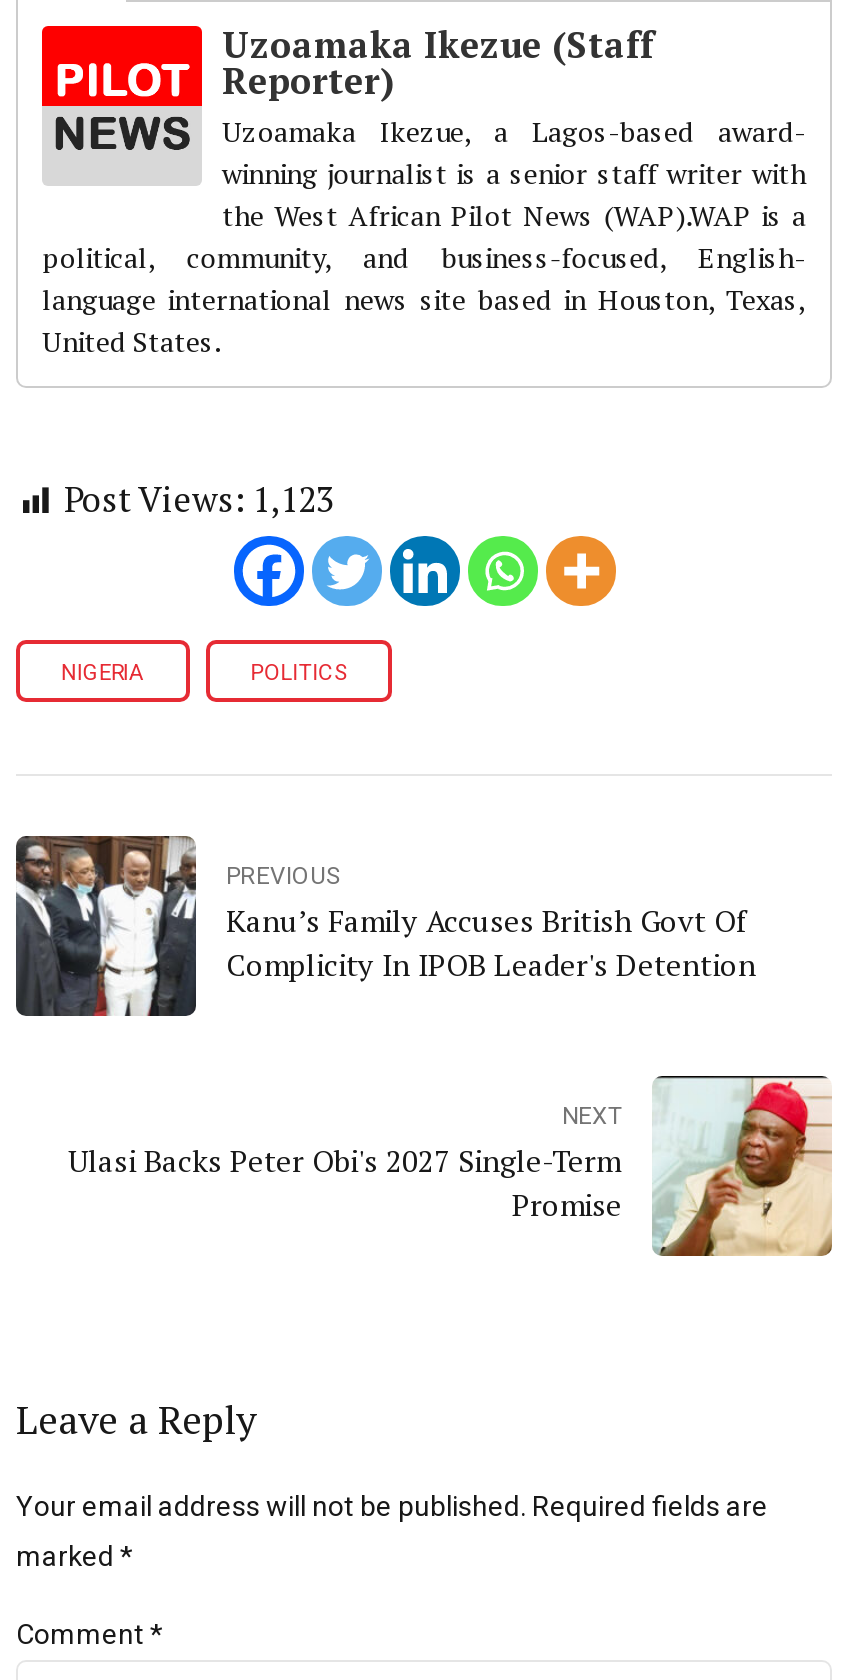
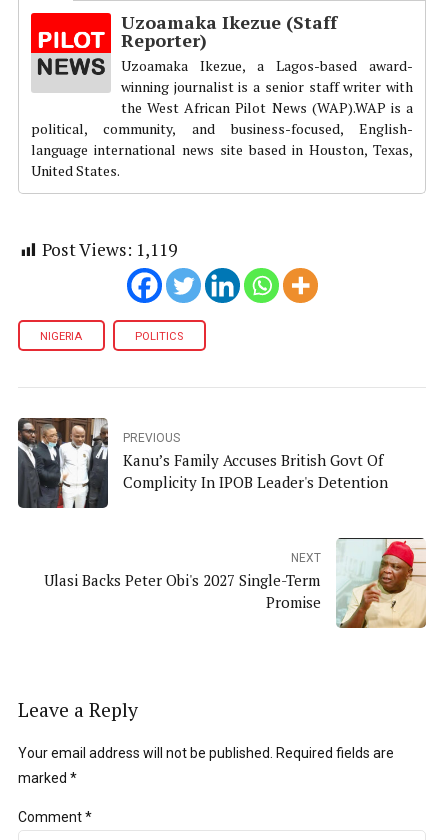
- Post Views: 1,123
+ Post Views: 1,119
